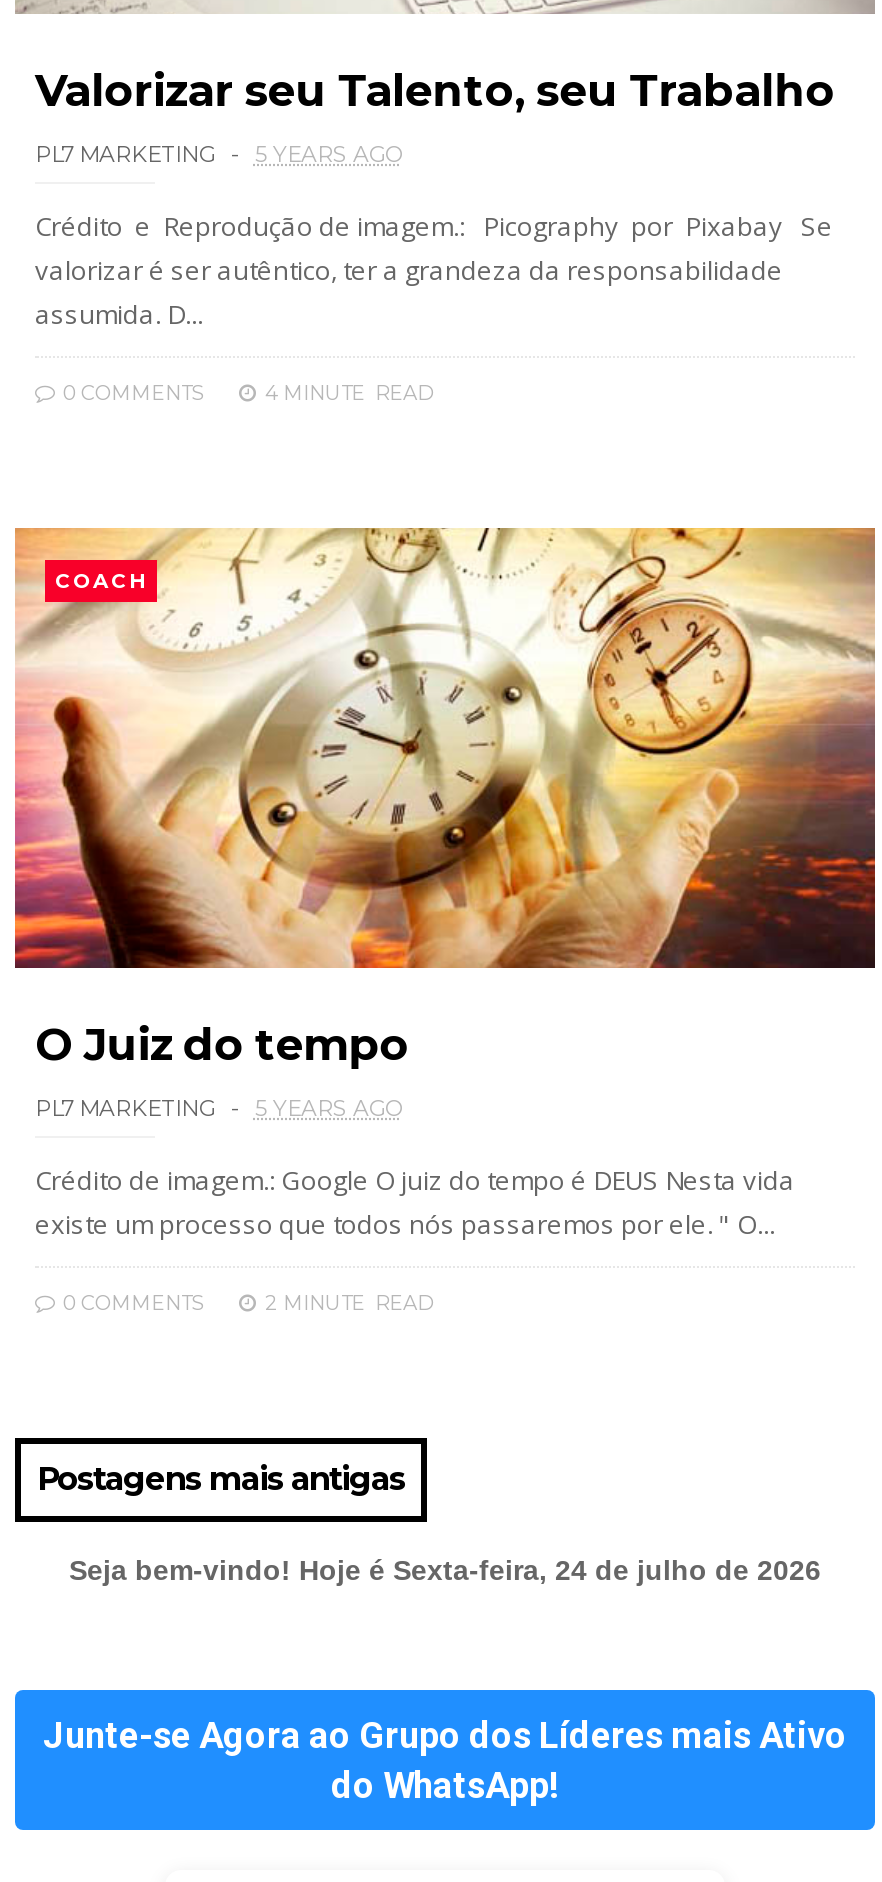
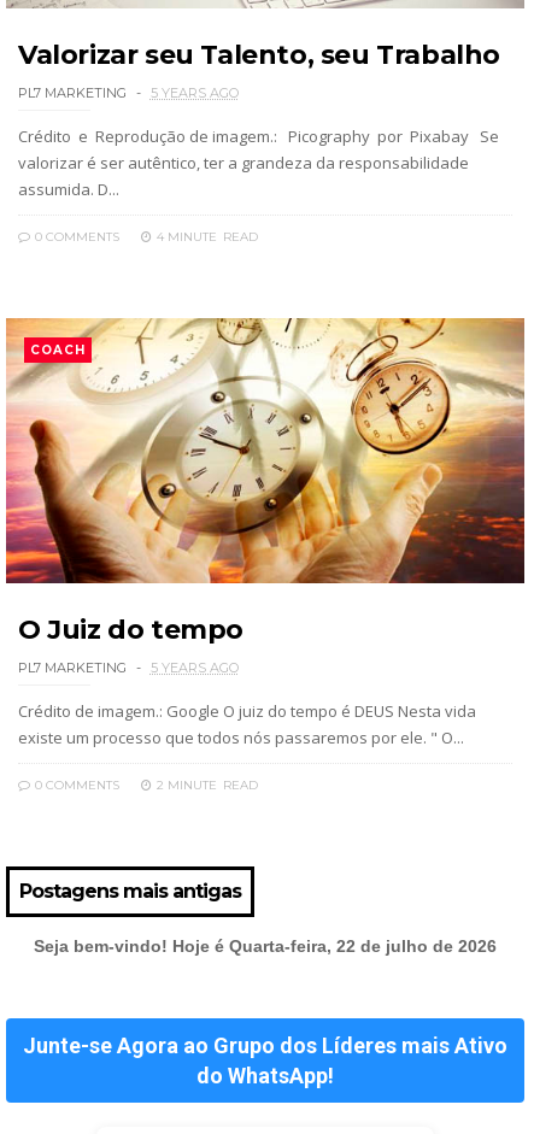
- Seja bem-vindo! Hoje é Sexta-feira, 24 de julho de 2026
+ Seja bem-vindo! Hoje é Quarta-feira, 22 de julho de 2026
